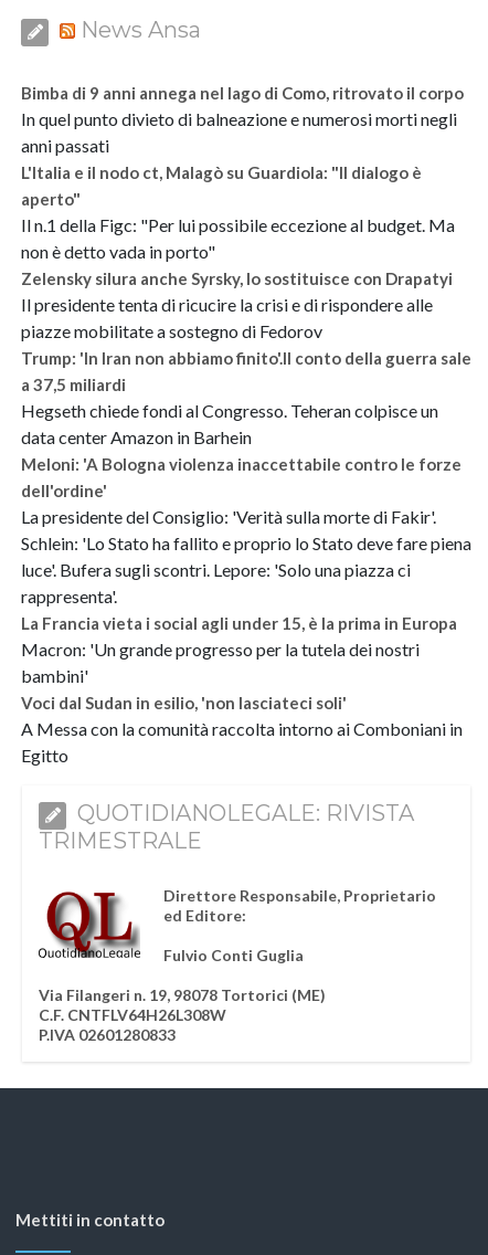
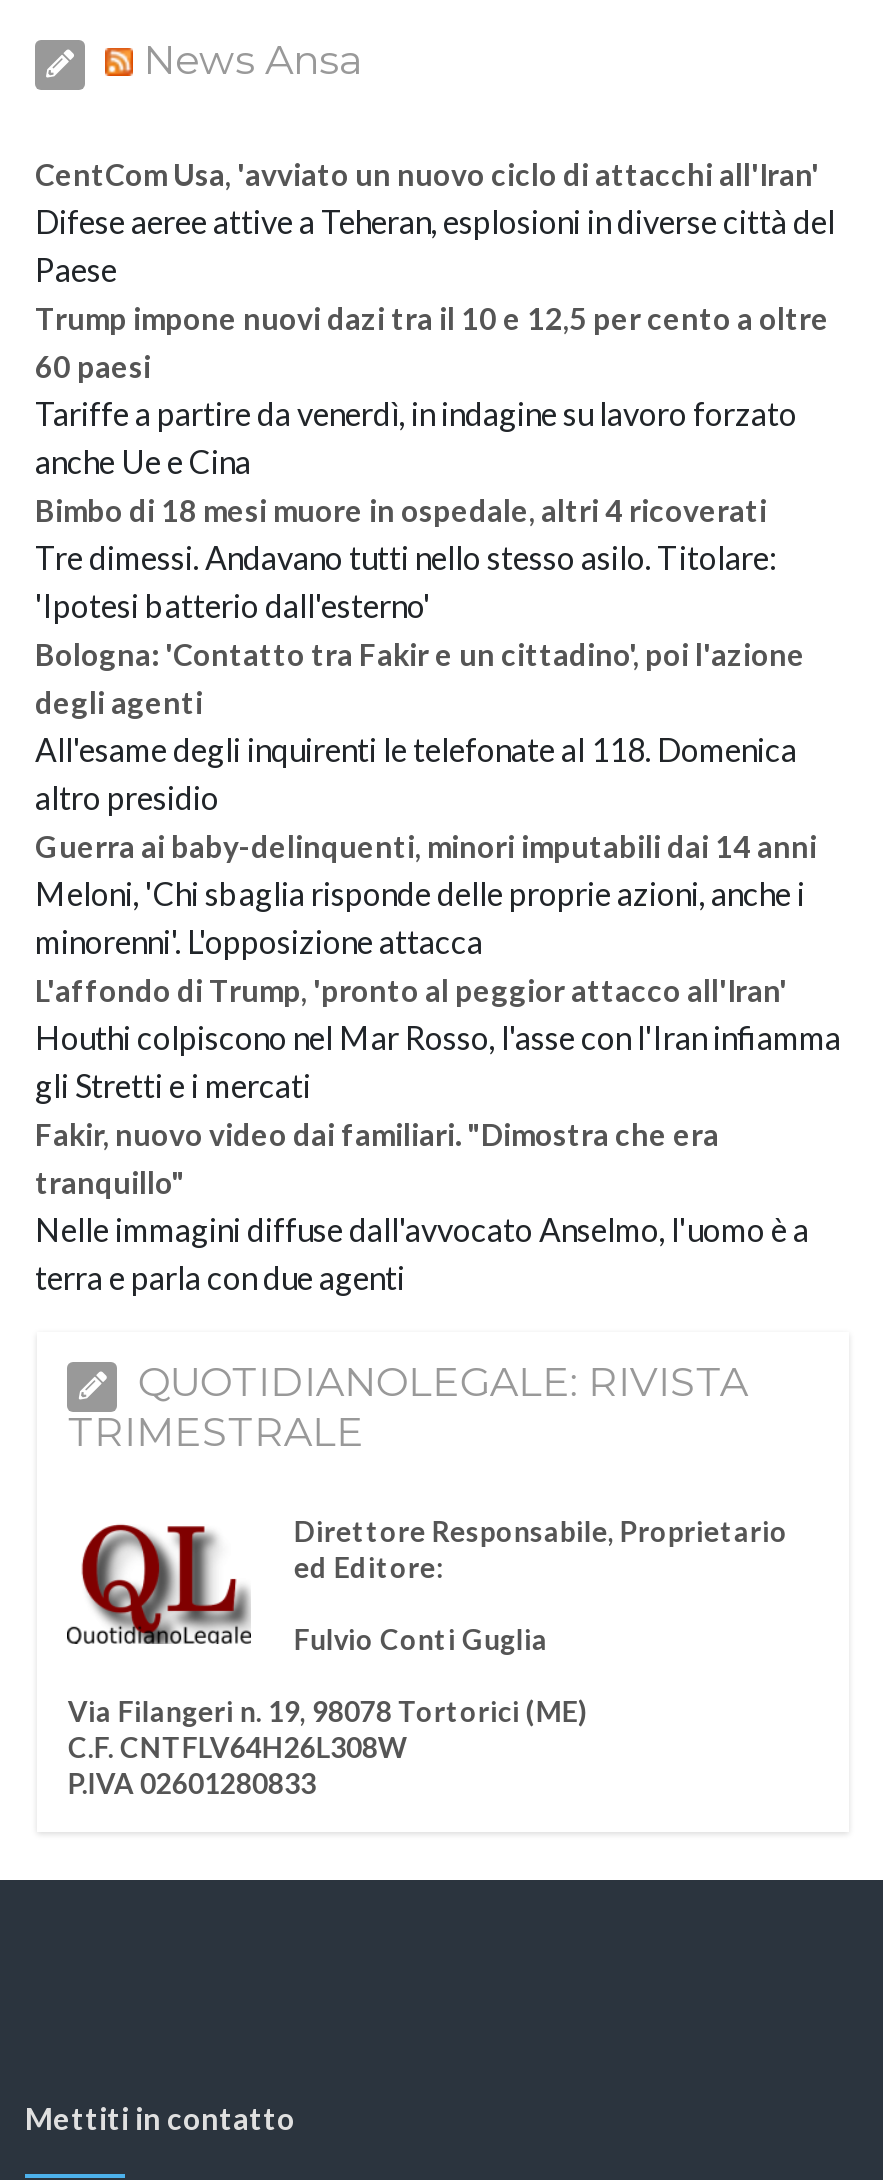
- Bimba di 9 anni annega nel lago di Como, ritrovato il corpo
- In quel punto divieto di balneazione e numerosi morti negli
- anni passati
- L'Italia e il nodo ct, Malagò su Guardiola: "Il dialogo è
- aperto"
- Il n.1 della Figc: "Per lui possibile eccezione al budget. Ma
- non è detto vada in porto"
- Zelensky silura anche Syrsky, lo sostituisce con Drapatyi
- Il presidente tenta di ricucire la crisi e di rispondere alle
- piazze mobilitate a sostegno di Fedorov
- Trump: 'In Iran non abbiamo finito'.Il conto della guerra sale
- a 37,5 miliardi
- Hegseth chiede fondi al Congresso. Teheran colpisce un
- data center Amazon in Barhein
- Meloni: 'A Bologna violenza inaccettabile contro le forze
- dell'ordine'
- La presidente del Consiglio: 'Verità sulla morte di Fakir'.
- Schlein: 'Lo Stato ha fallito e proprio lo Stato deve fare piena
- luce'. Bufera sugli scontri. Lepore: 'Solo una piazza ci
- rappresenta'.
- La Francia vieta i social agli under 15, è la prima in Europa
- Macron: 'Un grande progresso per la tutela dei nostri
- bambini'
- Voci dal Sudan in esilio, 'non lasciateci soli'
- A Messa con la comunità raccolta intorno ai Comboniani in
- Egitto
+ CentCom Usa, 'avviato un nuovo ciclo di attacchi all'Iran'
+ Difese aeree attive a Teheran, esplosioni in diverse città del
+ Paese
+ Trump impone nuovi dazi tra il 10 e 12,5 per cento a oltre
+ 60 paesi
+ Tariffe a partire da venerdì, in indagine su lavoro forzato
+ anche Ue e Cina
+ Bimbo di 18 mesi muore in ospedale, altri 4 ricoverati
+ Tre dimessi. Andavano tutti nello stesso asilo. Titolare:
+ 'Ipotesi batterio dall'esterno'
+ Bologna: 'Contatto tra Fakir e un cittadino', poi l'azione
+ degli agenti
+ All'esame degli inquirenti le telefonate al 118. Domenica
+ altro presidio
+ Guerra ai baby-delinquenti, minori imputabili dai 14 anni
+ Meloni, 'Chi sbaglia risponde delle proprie azioni, anche i
+ minorenni'. L'opposizione attacca
+ L'affondo di Trump, 'pronto al peggior attacco all'Iran'
+ Houthi colpiscono nel Mar Rosso, l'asse con l'Iran infiamma
+ gli Stretti e i mercati
+ Fakir, nuovo video dai familiari. "Dimostra che era
+ tranquillo"
+ Nelle immagini diffuse dall'avvocato Anselmo, l'uomo è a
+ terra e parla con due agenti
